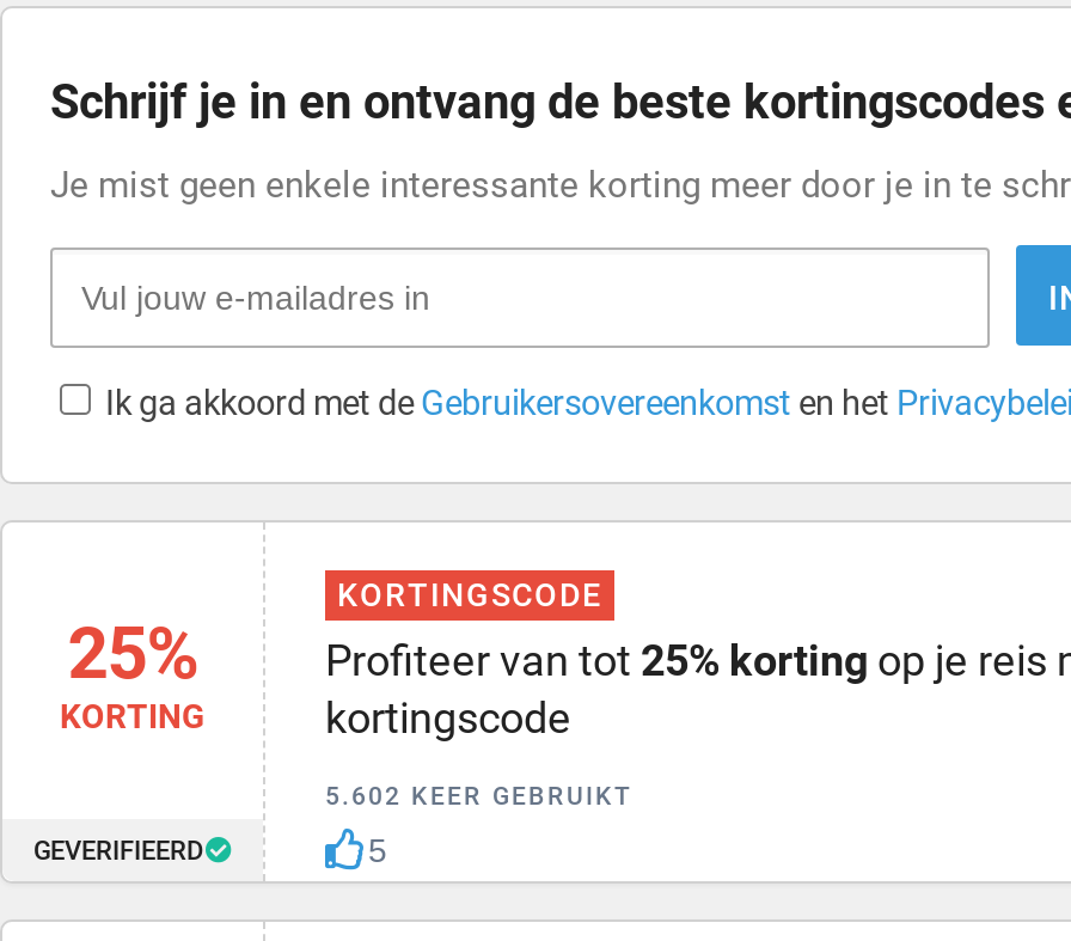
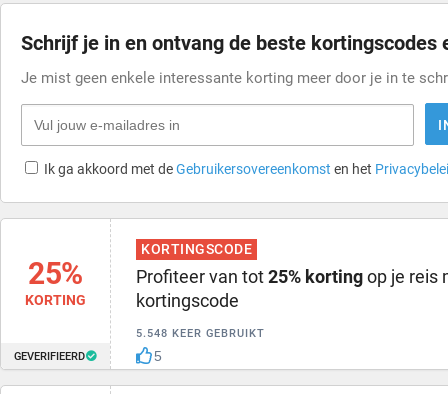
- 5.602 KEER GEBRUIKT
+ 5.548 KEER GEBRUIKT
